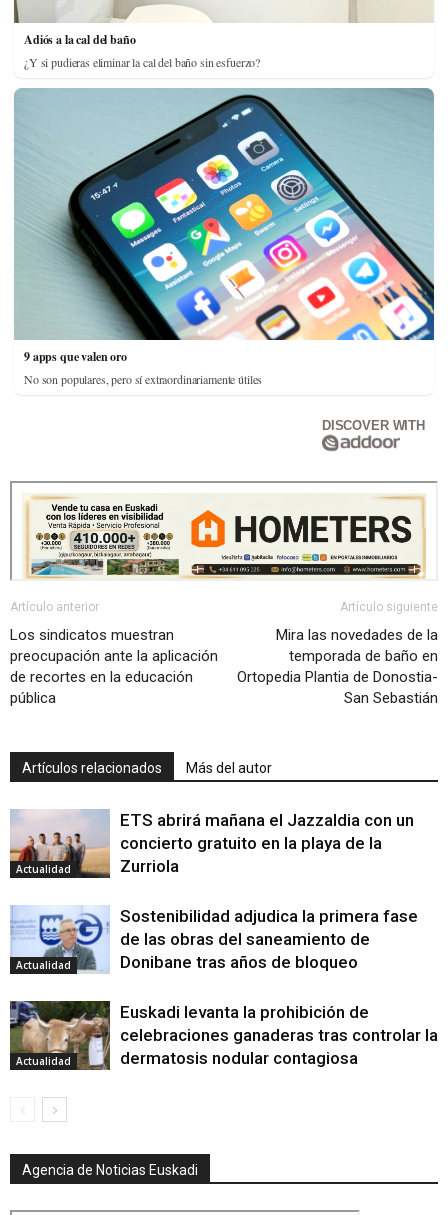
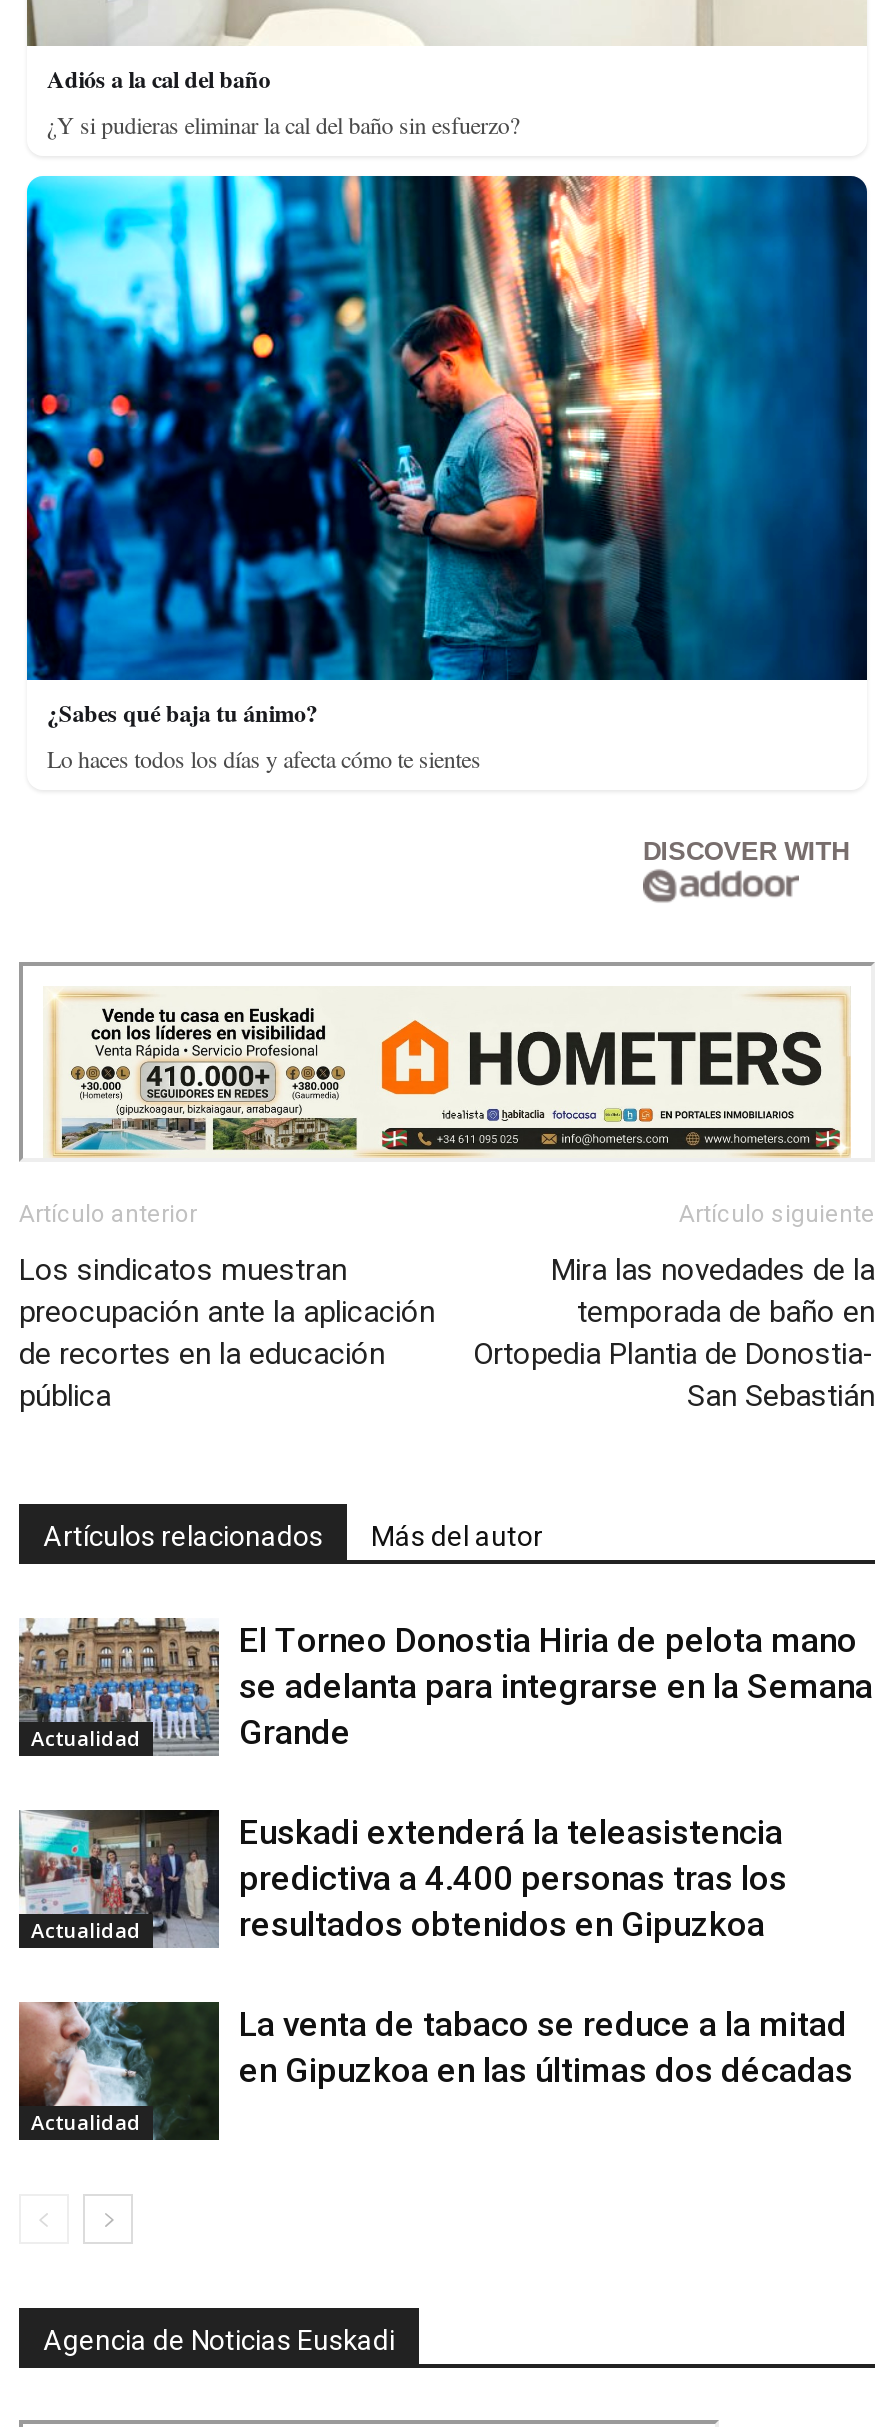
- [image]
- 9 apps que valen oro
- No son populares, pero sí extraordinariamente útiles
+ [image]
+ ¿Sabes qué baja tu ánimo?
+ Lo haces todos los días y afecta cómo te sientes

- [image]
- ETS abrirá mañana el Jazzaldia con un
- concierto gratuito en la playa de la
- Zurriola
+ [image]
+ El Torneo Donostia Hiria de pelota mano
+ se adelanta para integrarse en la Semana
+ Grande

- [image]
- Sostenibilidad adjudica la primera fase
- de las obras del saneamiento de
- Donibane tras años de bloqueo
+ [image]
+ Euskadi extenderá la teleasistencia
+ predictiva a 4.400 personas tras los
+ resultados obtenidos en Gipuzkoa

- [image]
- Euskadi levanta la prohibición de
- celebraciones ganaderas tras controlar la
- dermatosis nodular contagiosa
+ [image]
+ La venta de tabaco se reduce a la mitad
+ en Gipuzkoa en las últimas dos décadas
